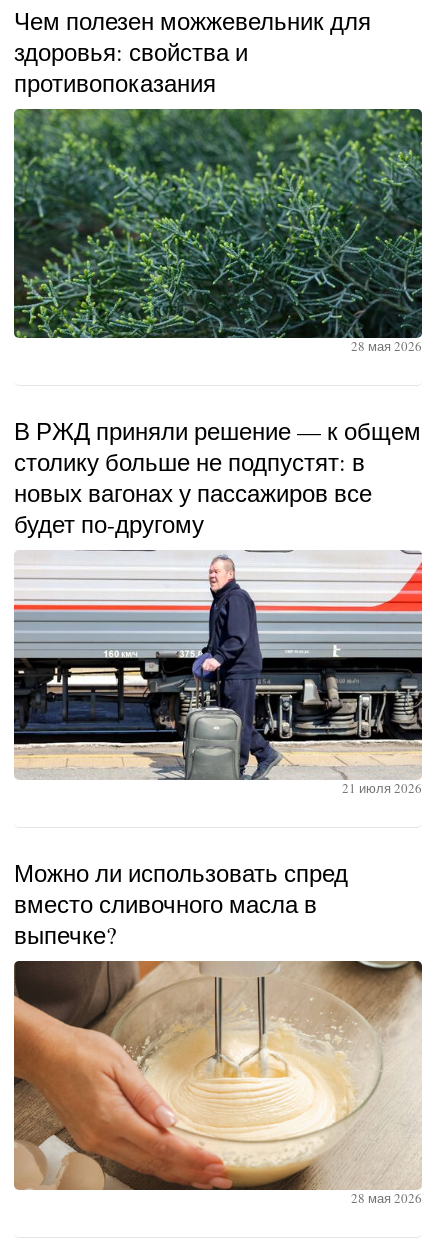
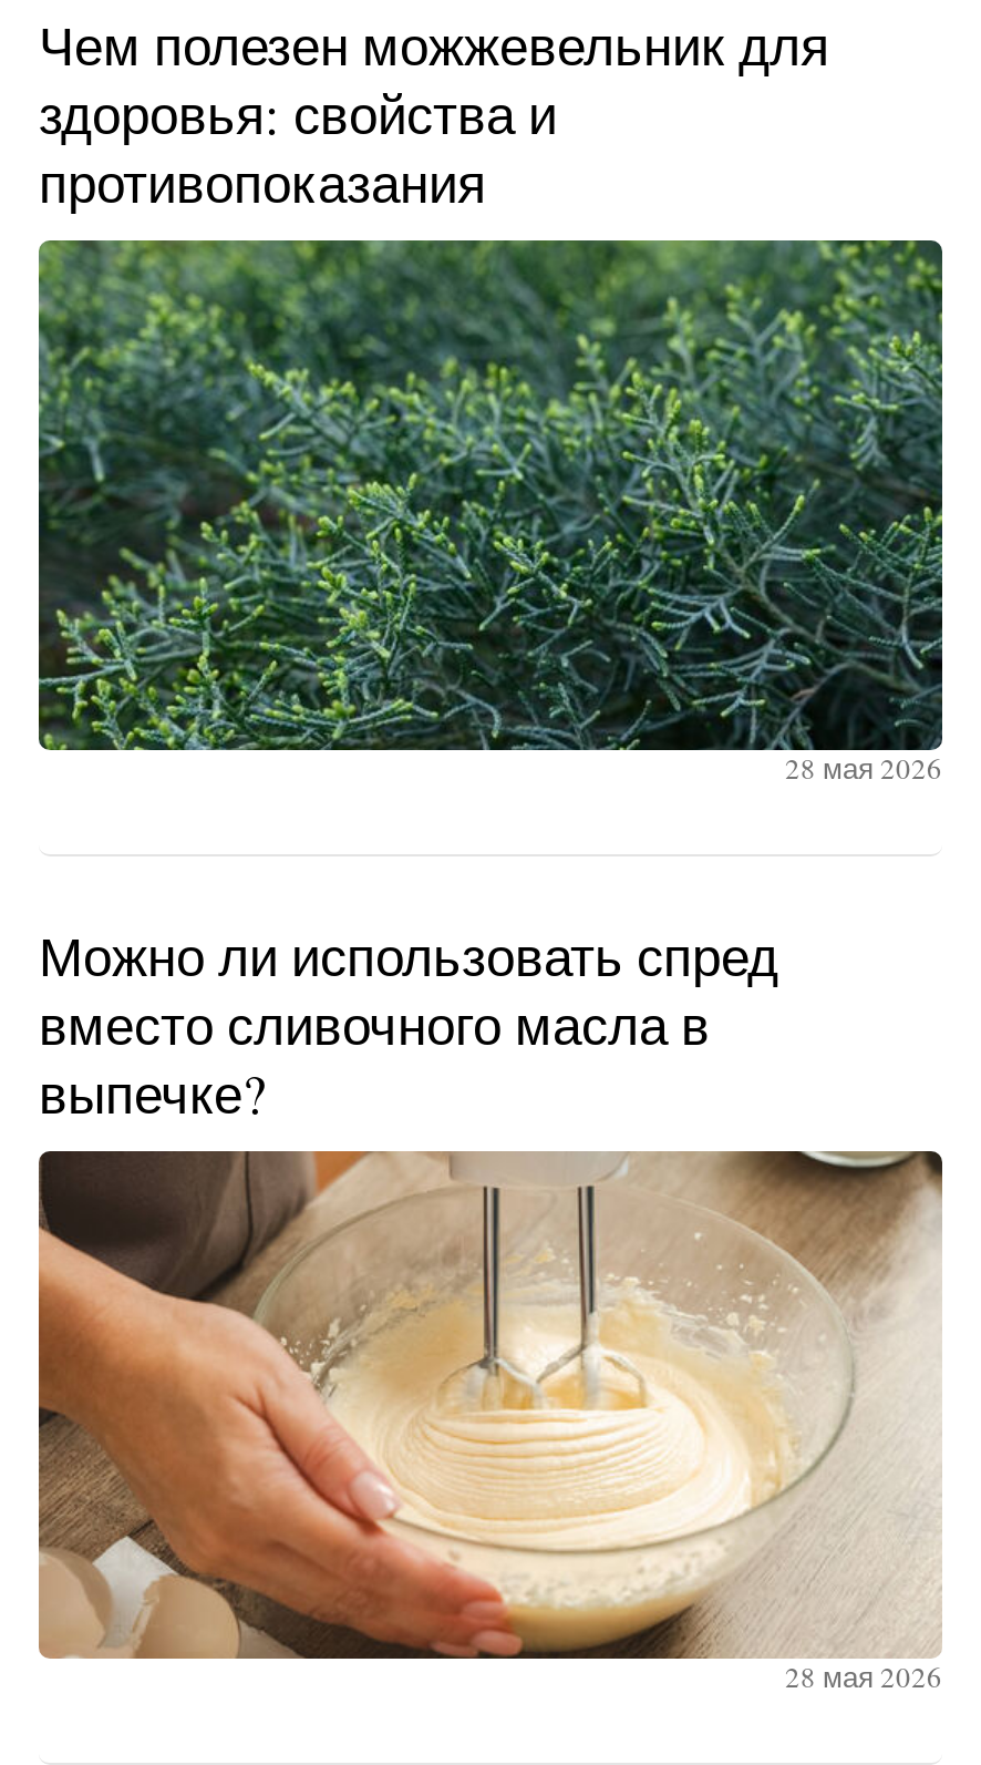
- В РЖД приняли решение — к общем
- столику больше не подпустят: в
- новых вагонах у пассажиров все
- будет по-другому

- [image]
- 21 июля 2026
